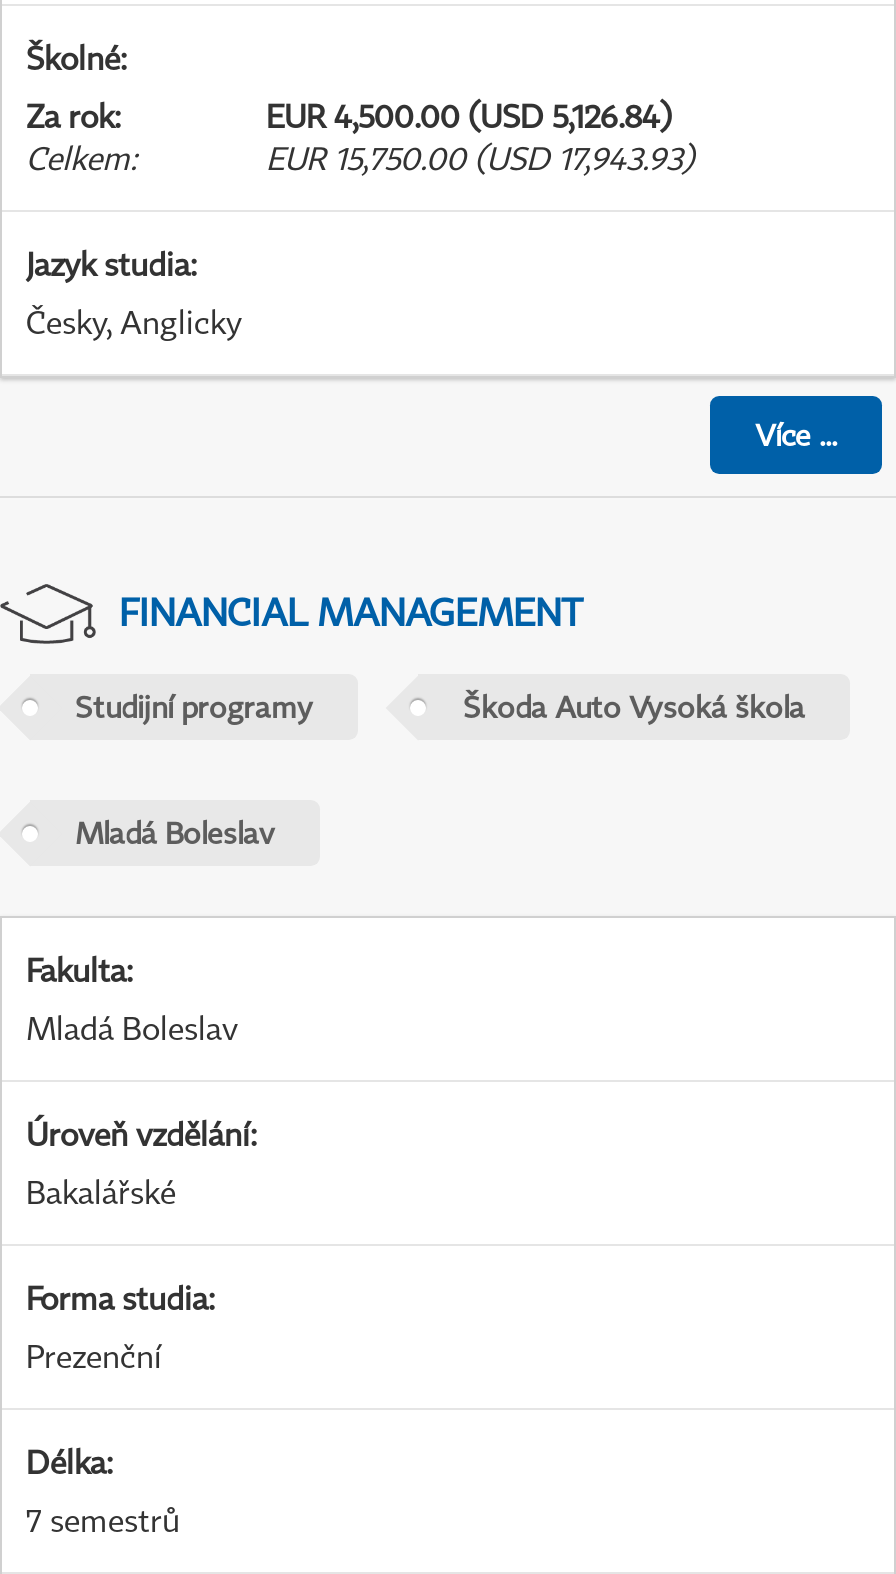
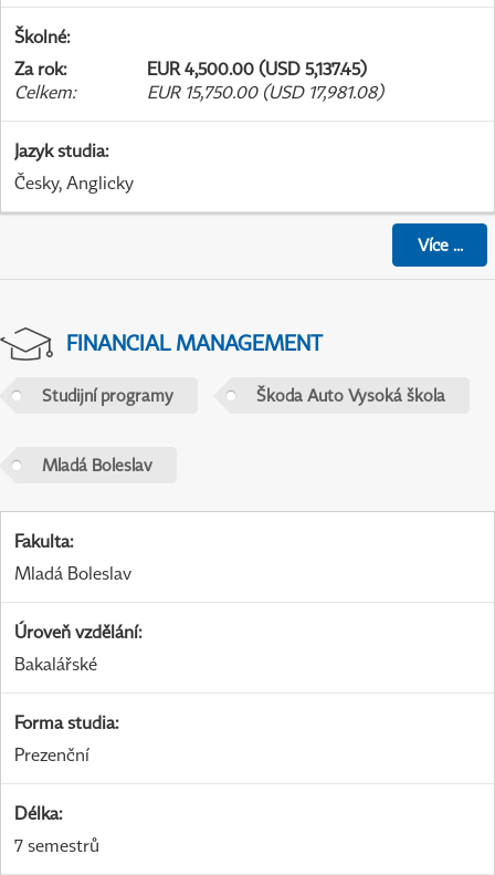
- EUR 4,500.00 (USD 5,126.84)
+ EUR 4,500.00 (USD 5,137.45)

- EUR 15,750.00 (USD 17,943.93)
+ EUR 15,750.00 (USD 17,981.08)
